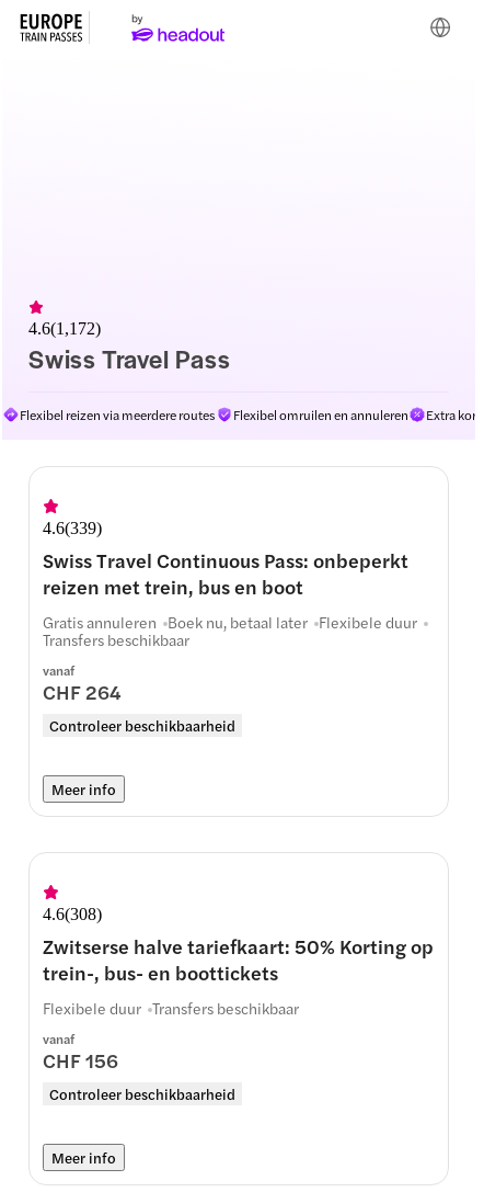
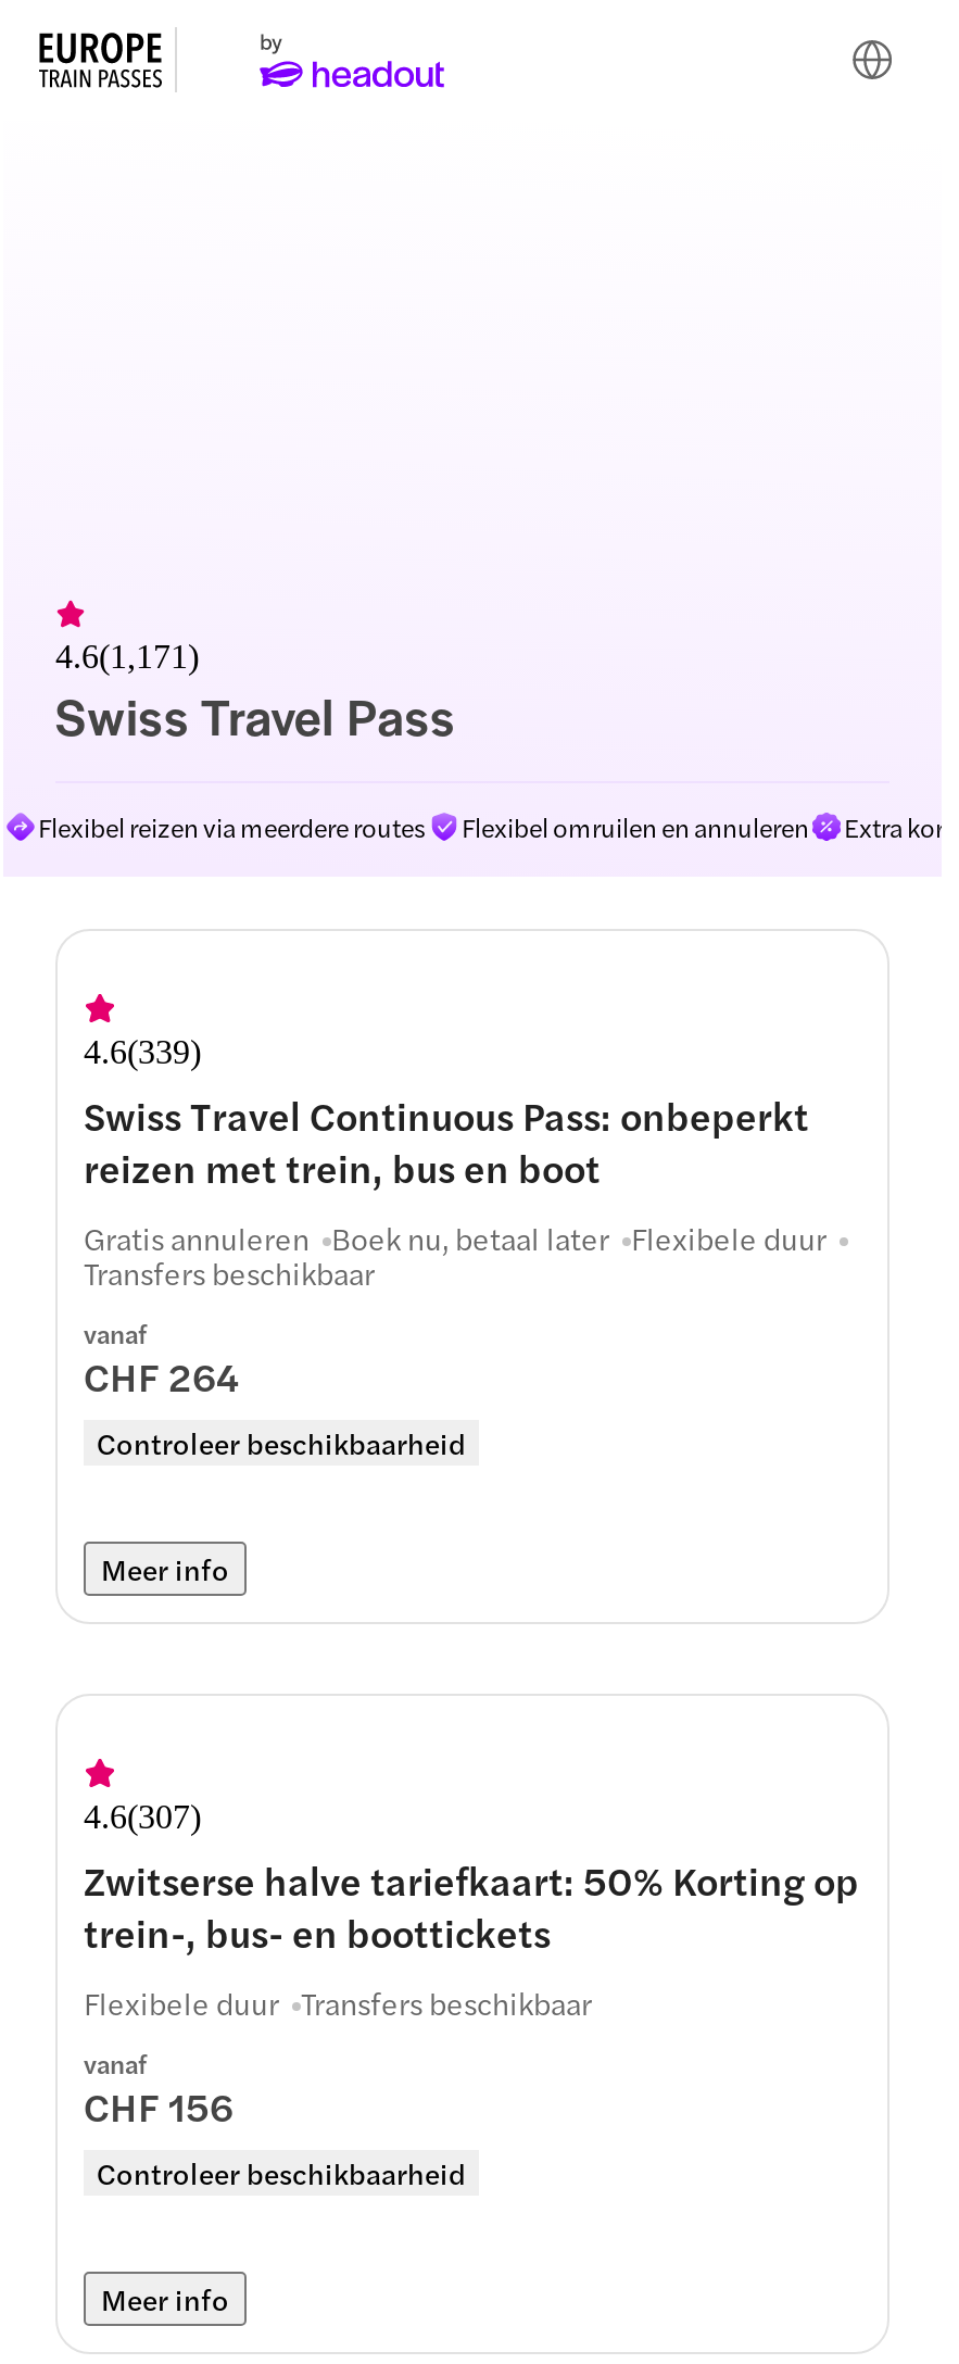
- 4.6(1,172)
+ 4.6(1,171)

- 4.6(308)
+ 4.6(307)
